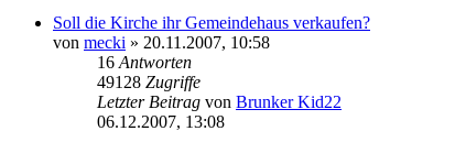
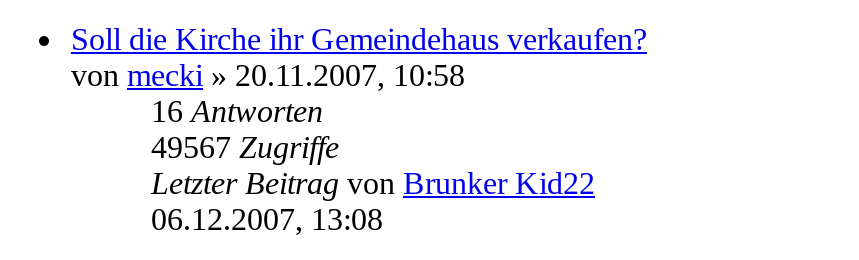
- 49128 Zugriffe
+ 49567 Zugriffe
